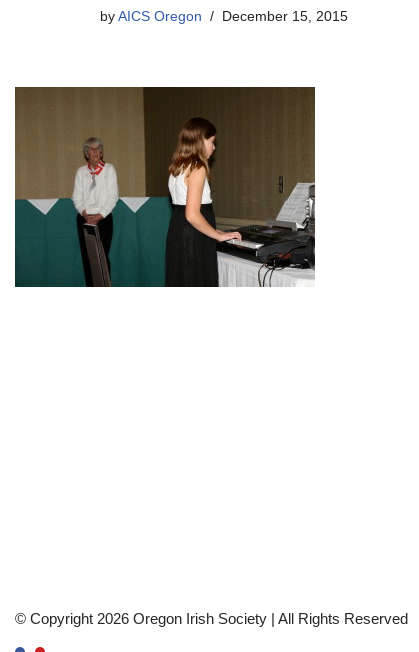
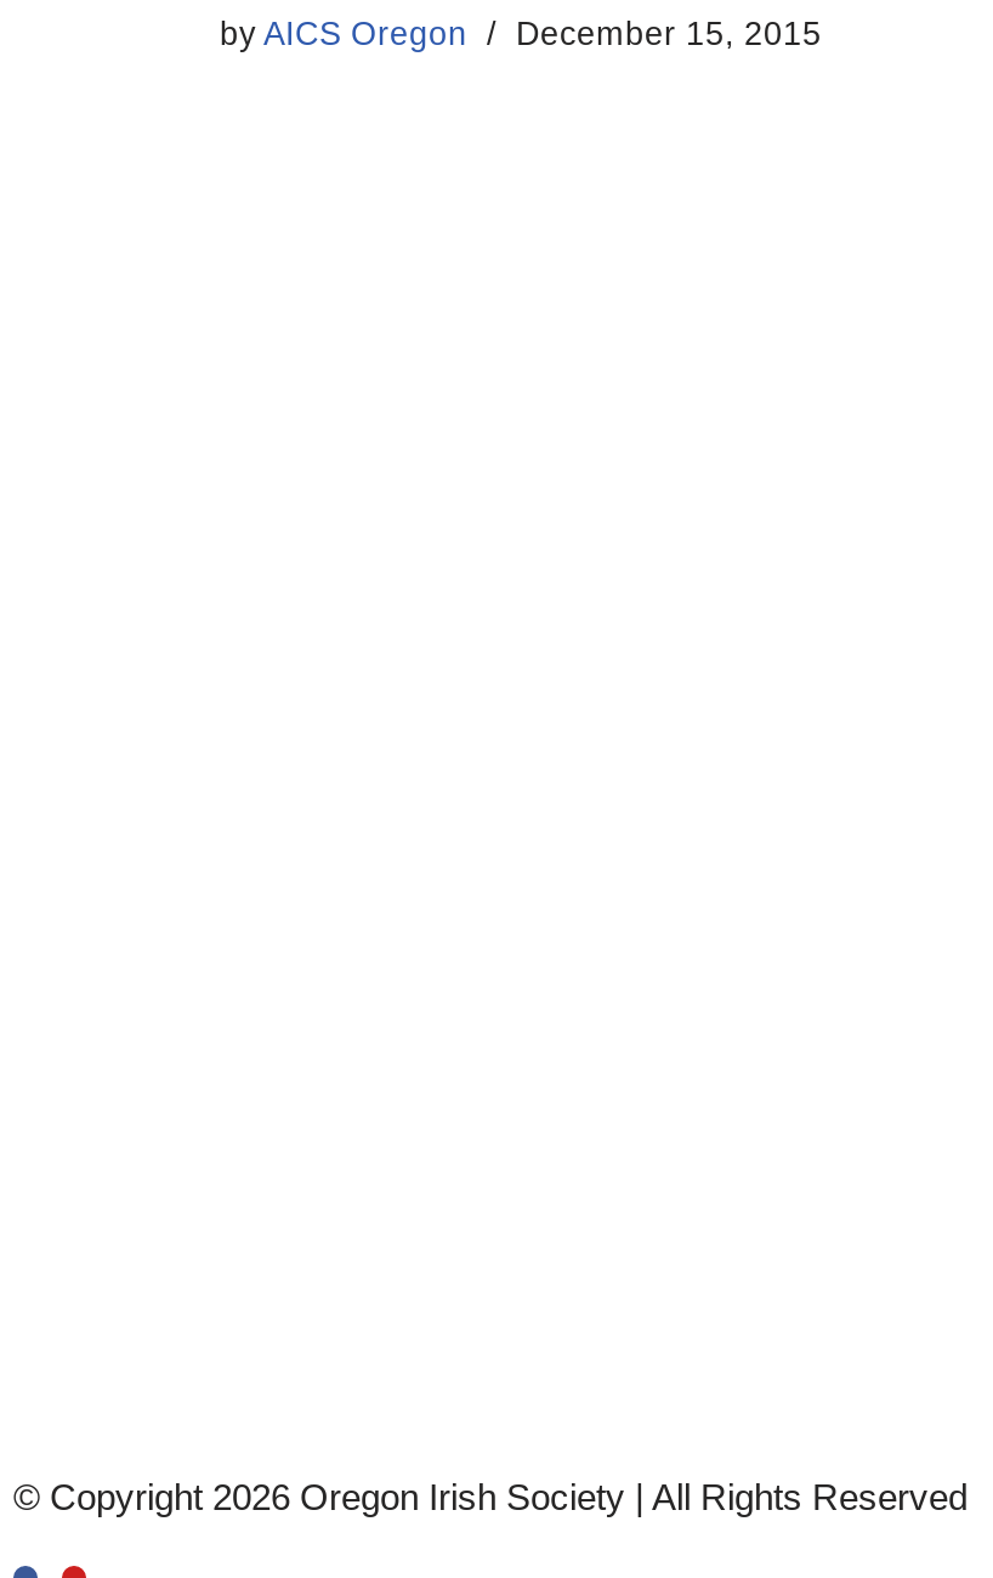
- [image]
